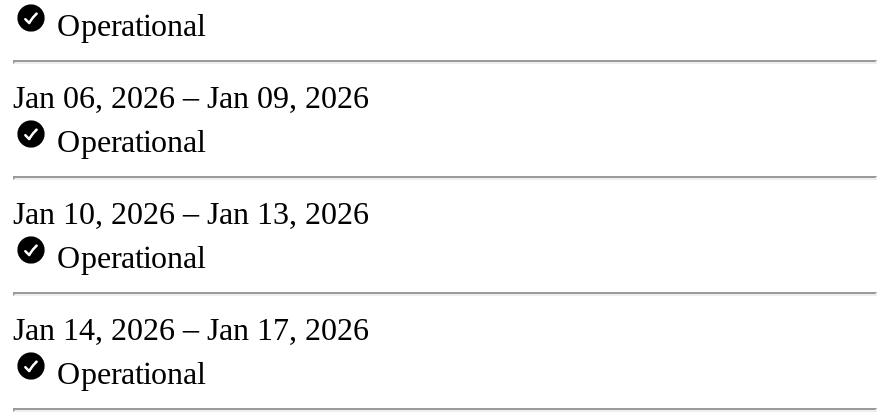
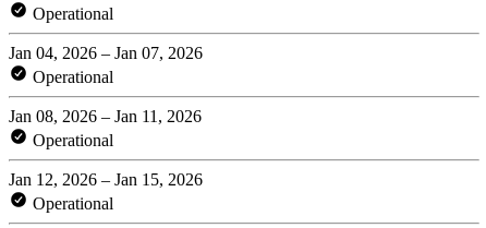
- Jan 06, 2026 – Jan 09, 2026
+ Jan 04, 2026 – Jan 07, 2026

- Jan 10, 2026 – Jan 13, 2026
+ Jan 08, 2026 – Jan 11, 2026

- Jan 14, 2026 – Jan 17, 2026
+ Jan 12, 2026 – Jan 15, 2026
